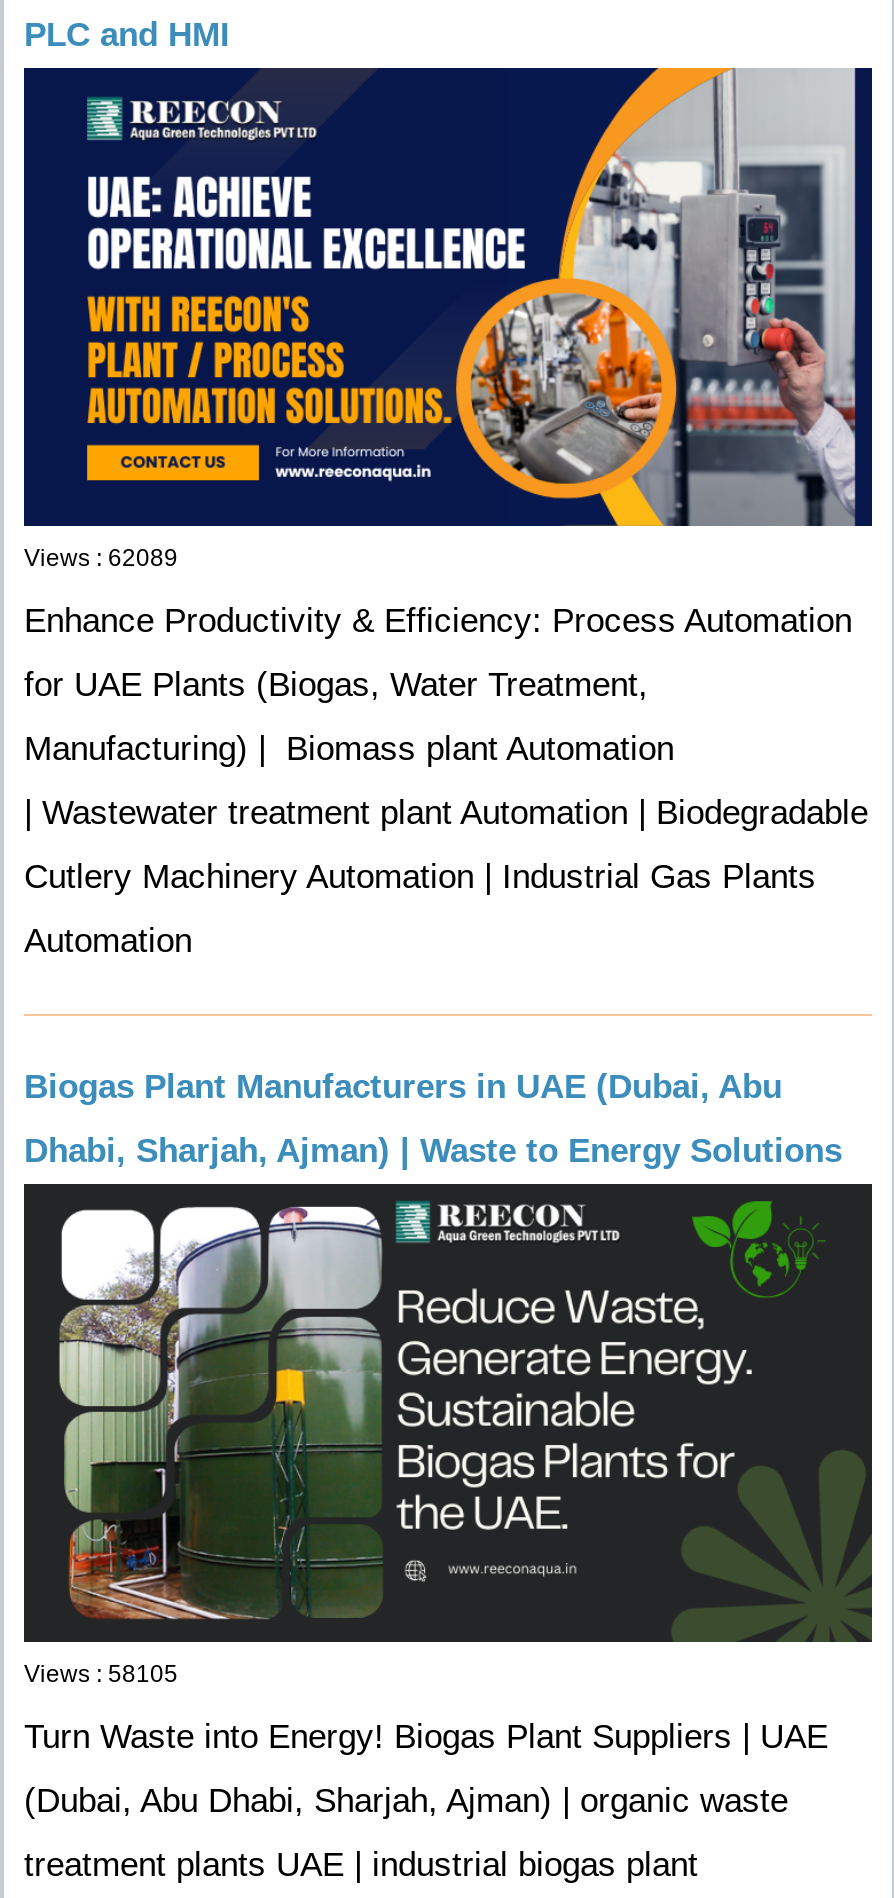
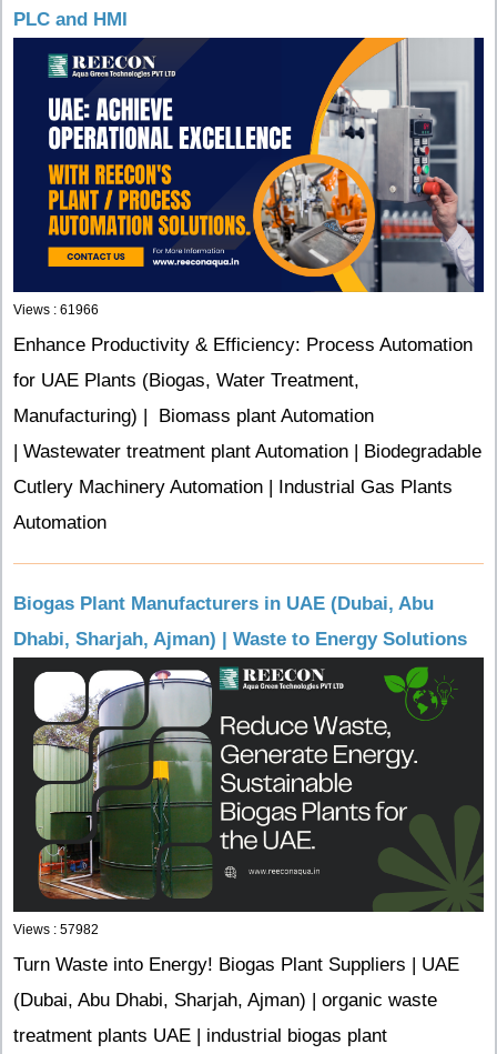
- Views : 62089
+ Views : 61966

- Views : 58105
+ Views : 57982
